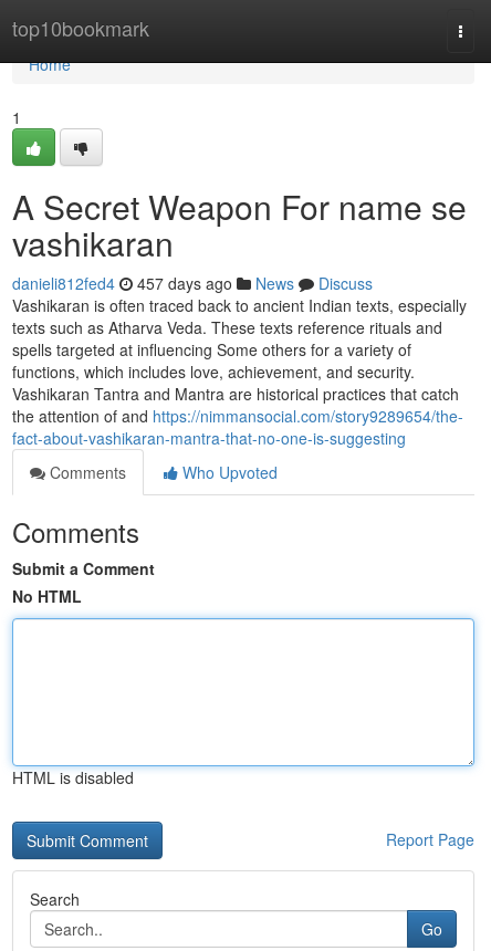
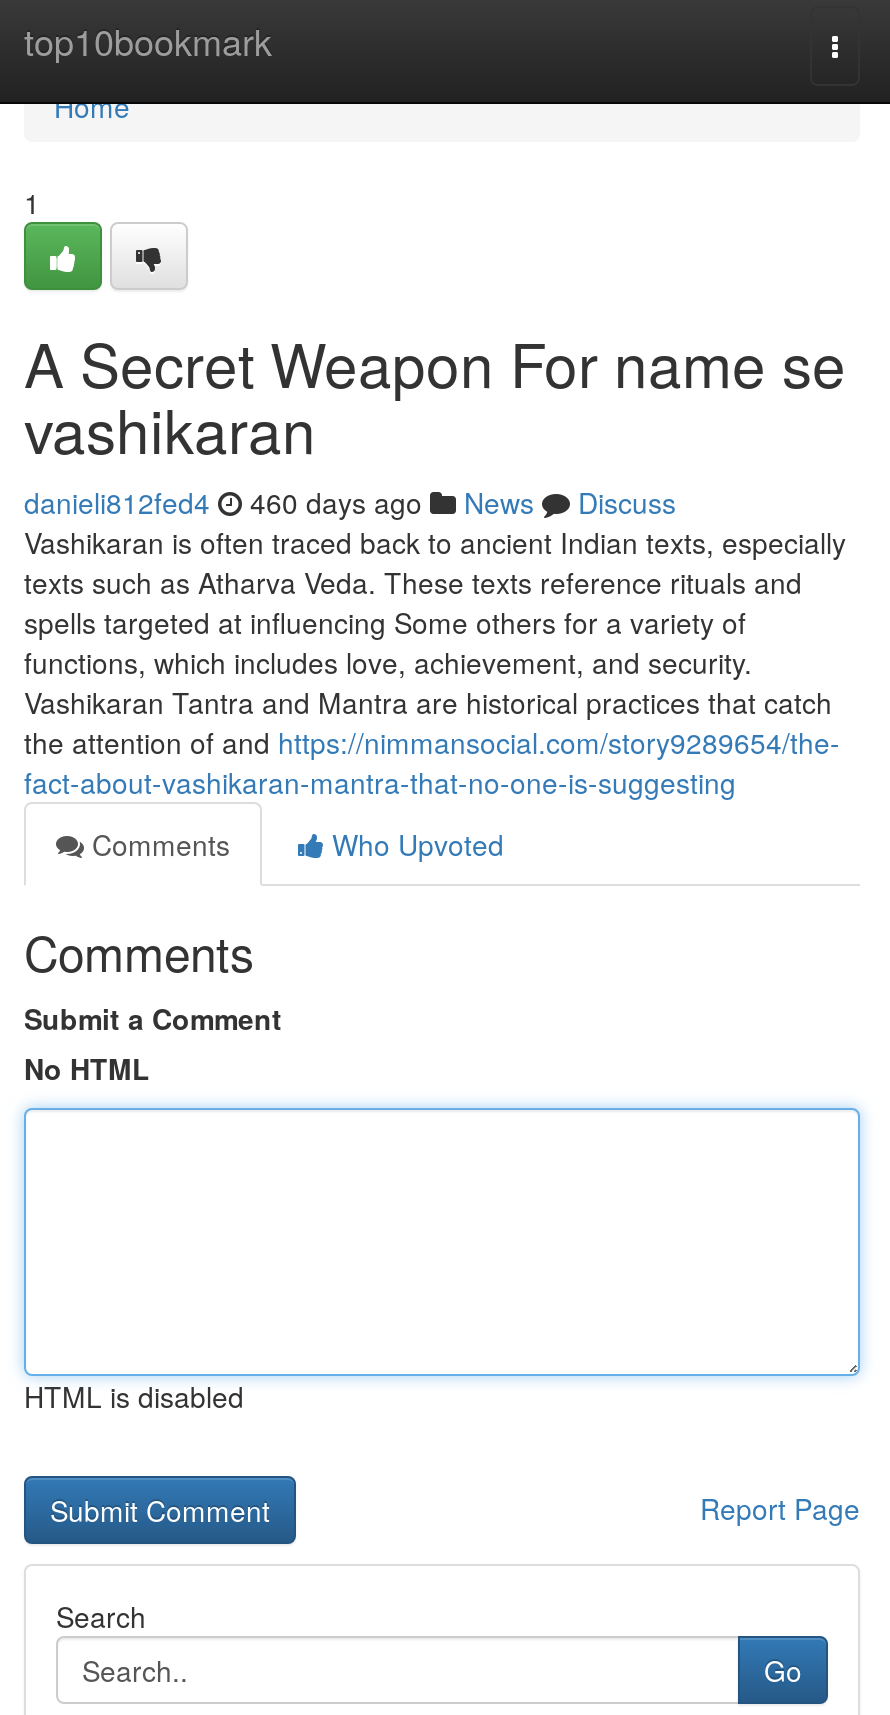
- danieli812fed4 457 days ago News Discuss
+ danieli812fed4 460 days ago News Discuss
